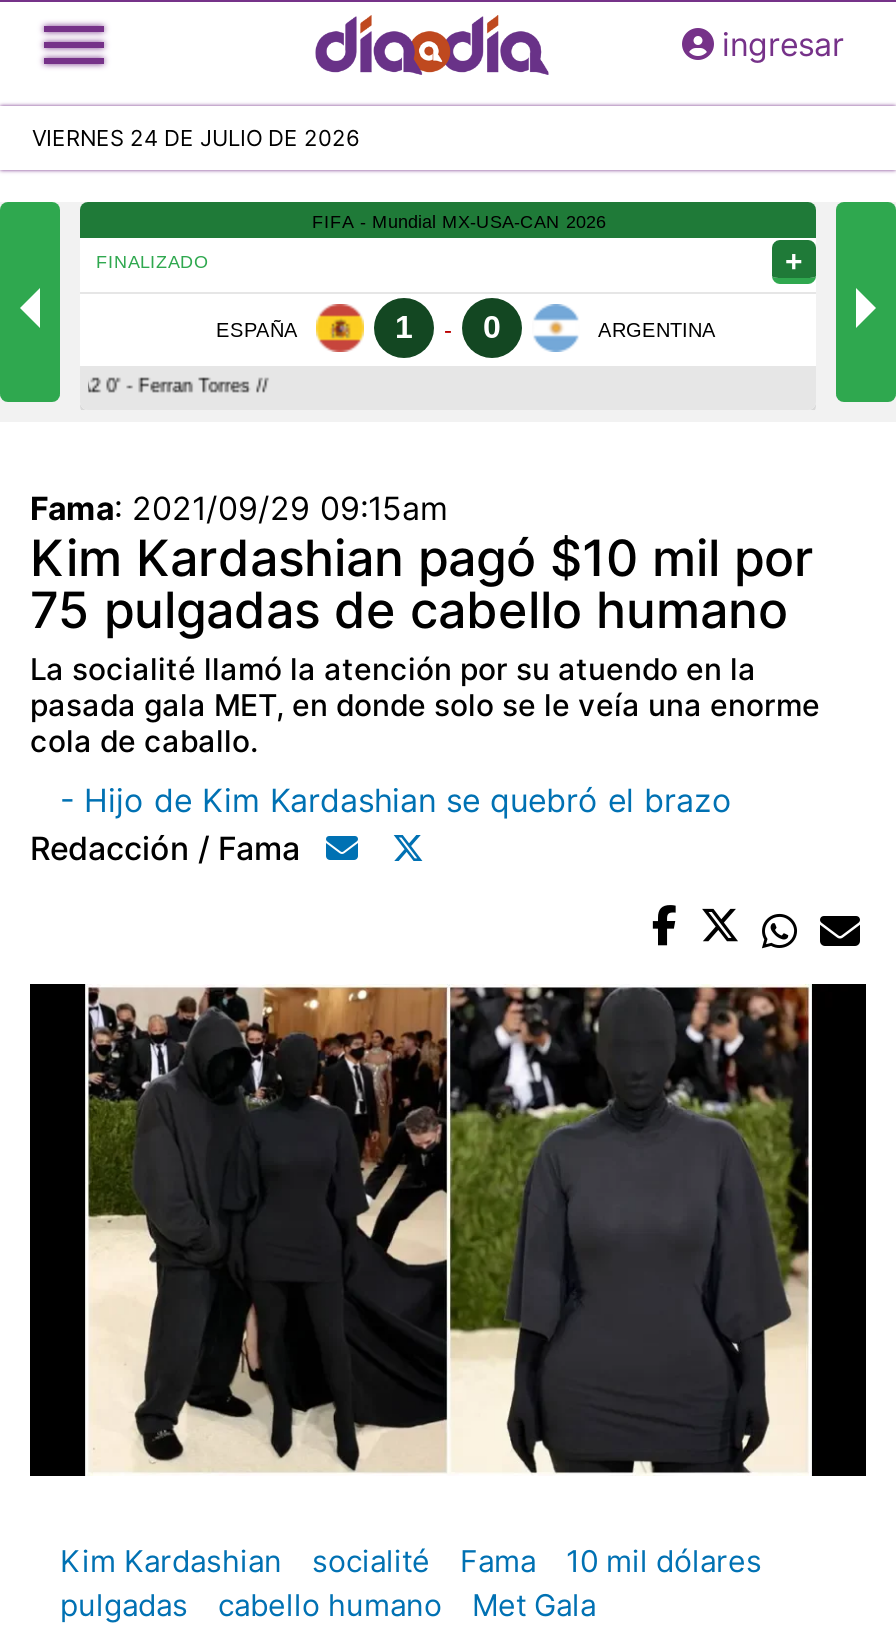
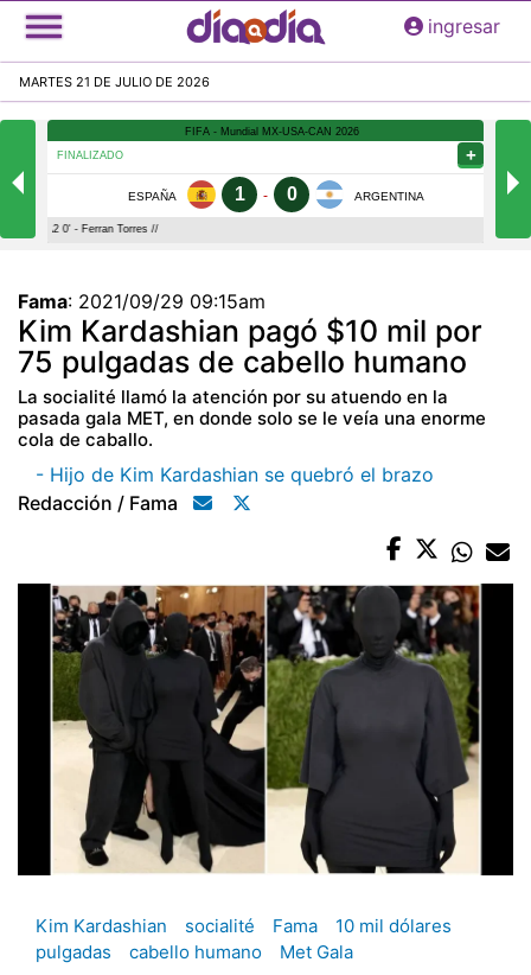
- VIERNES 24 DE JULIO DE 2026
+ MARTES 21 DE JULIO DE 2026
